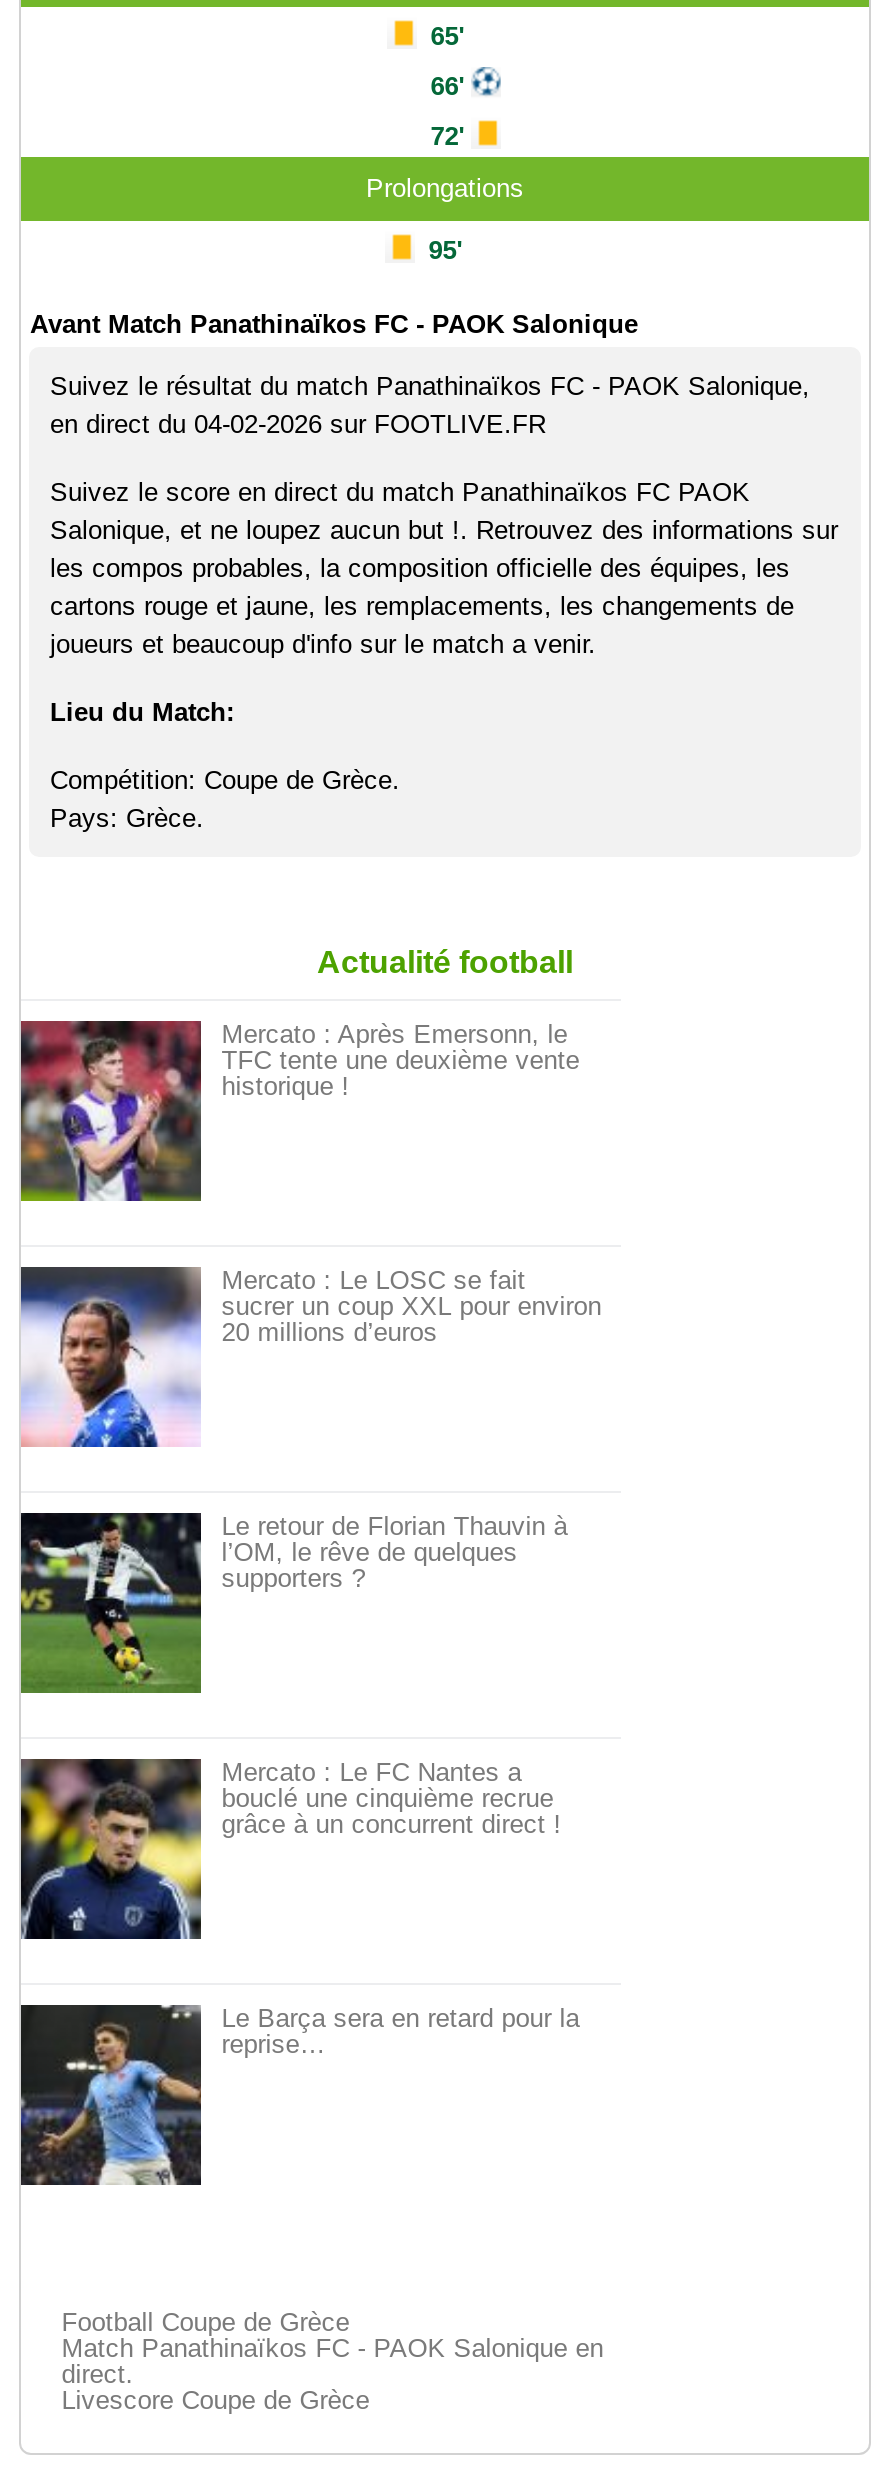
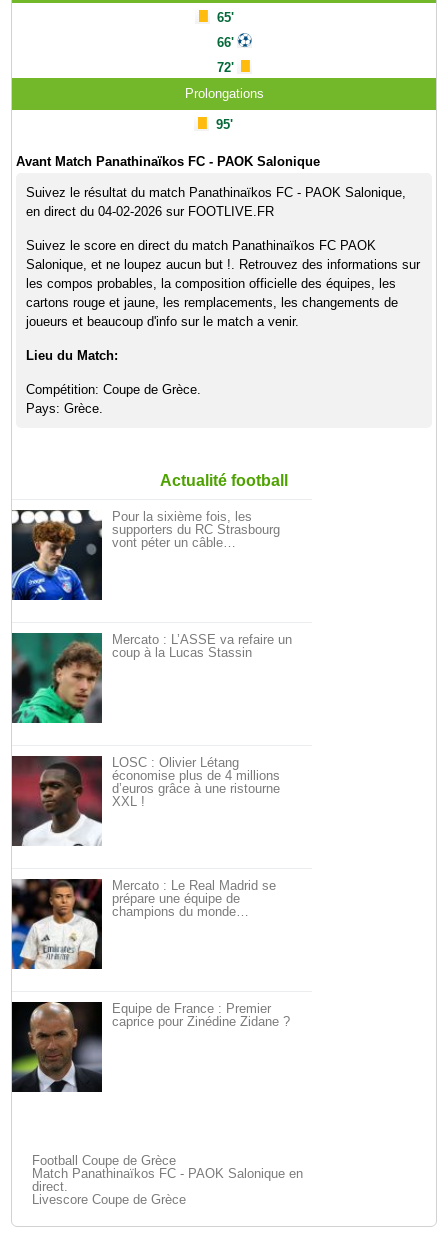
- [image]
- Mercato : Après Emersonn, le
- TFC tente une deuxième vente
- historique !
+ [image]
+ Pour la sixième fois, les
+ supporters du RC Strasbourg
+ vont péter un câble…

- [image]
- Mercato : Le LOSC se fait
- sucrer un coup XXL pour environ
- 20 millions d’euros
+ [image]
+ Mercato : L’ASSE va refaire un
+ coup à la Lucas Stassin

- [image]
- Le retour de Florian Thauvin à
- l’OM, le rêve de quelques
- supporters ?
+ [image]
+ LOSC : Olivier Létang
+ économise plus de 4 millions
+ d’euros grâce à une ristourne
+ XXL !

- [image]
- Mercato : Le FC Nantes a
- bouclé une cinquième recrue
- grâce à un concurrent direct !
+ [image]
+ Mercato : Le Real Madrid se
+ prépare une équipe de
+ champions du monde…

- [image]
- Le Barça sera en retard pour la
- reprise…
+ [image]
+ Équipe de France : Premier
+ caprice pour Zinédine Zidane ?
